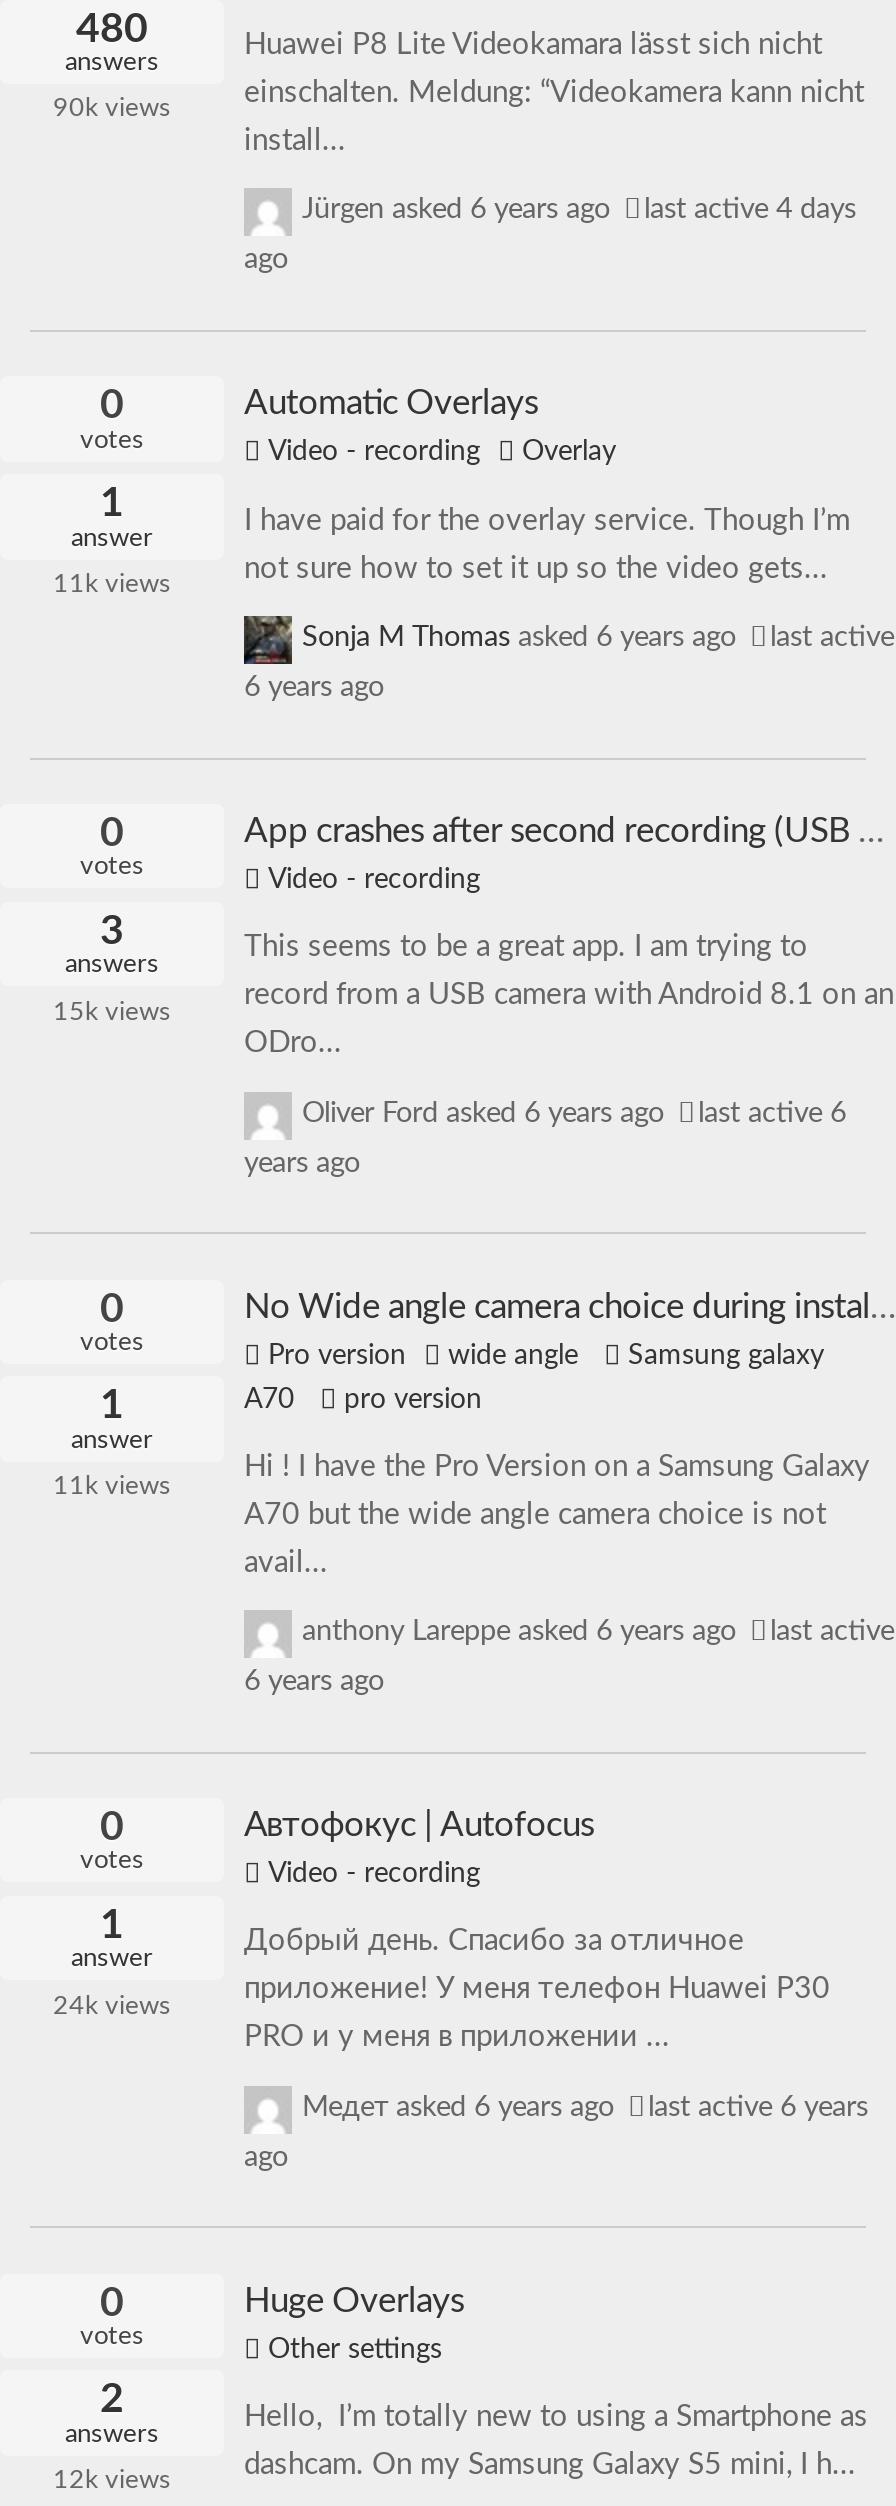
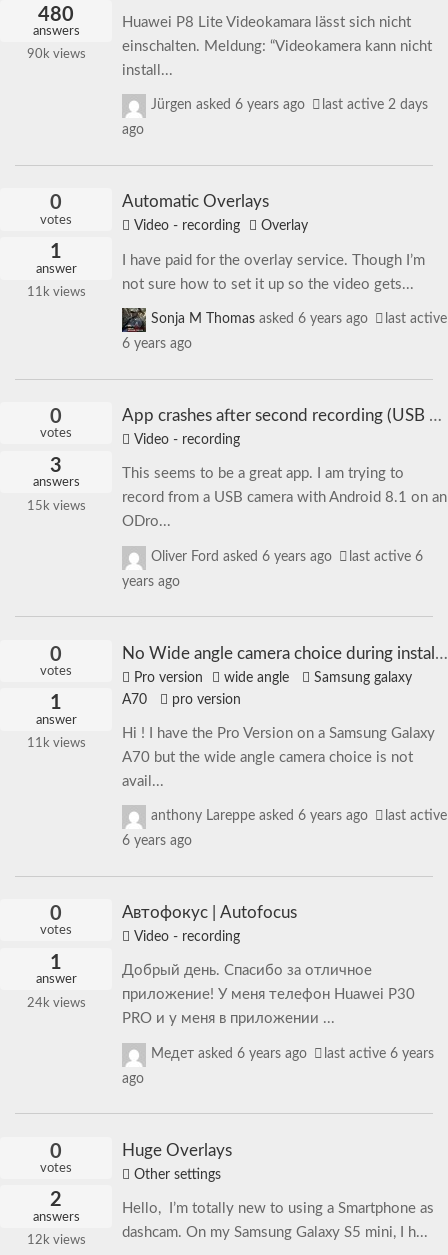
- last active 4 days
+ last active 2 days
